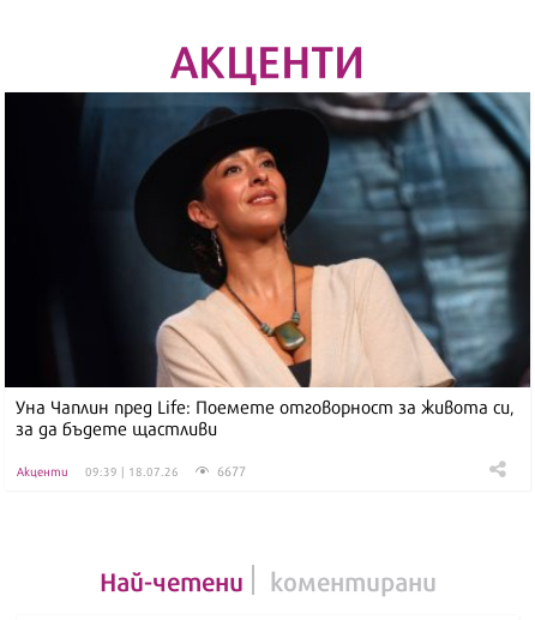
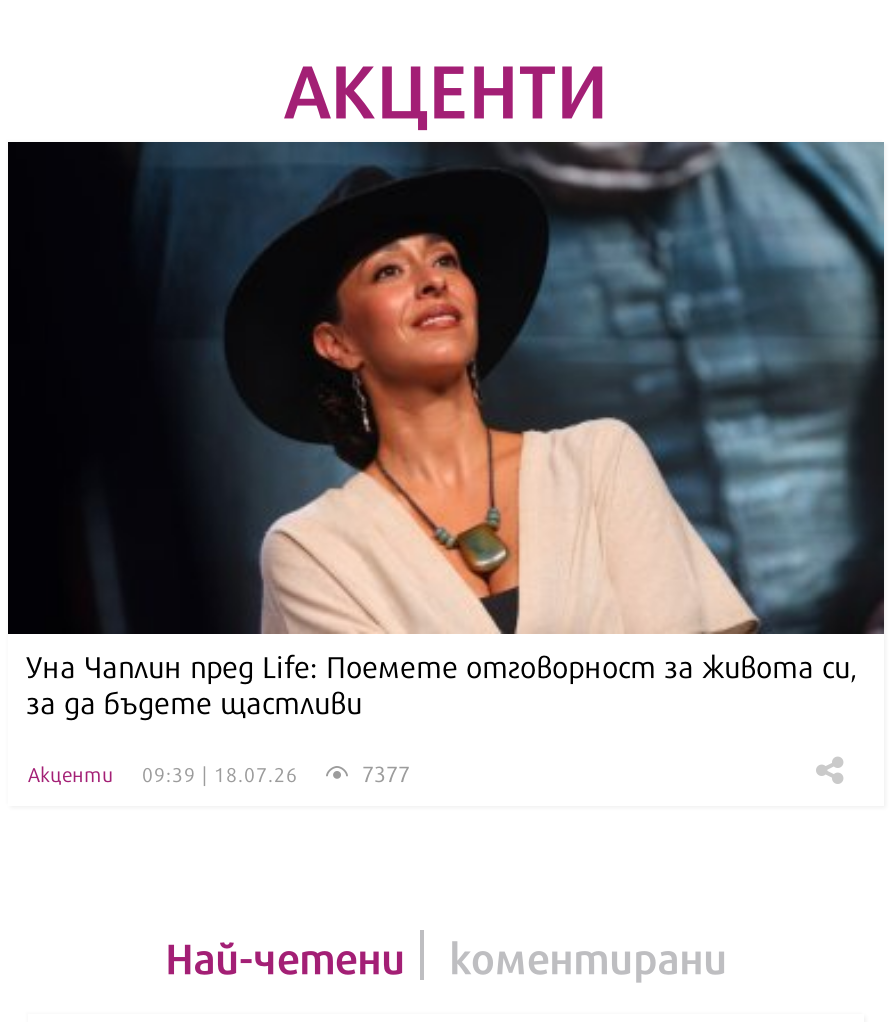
- 6677
+ 7377
